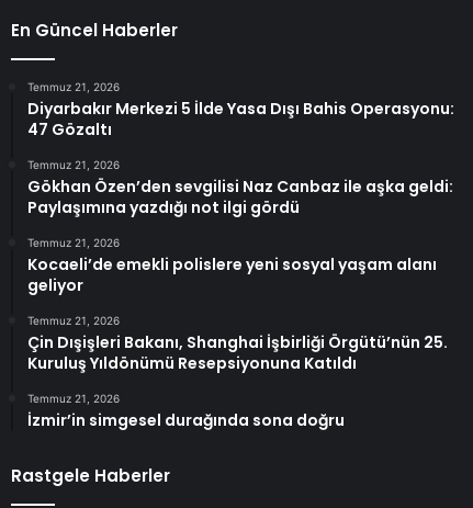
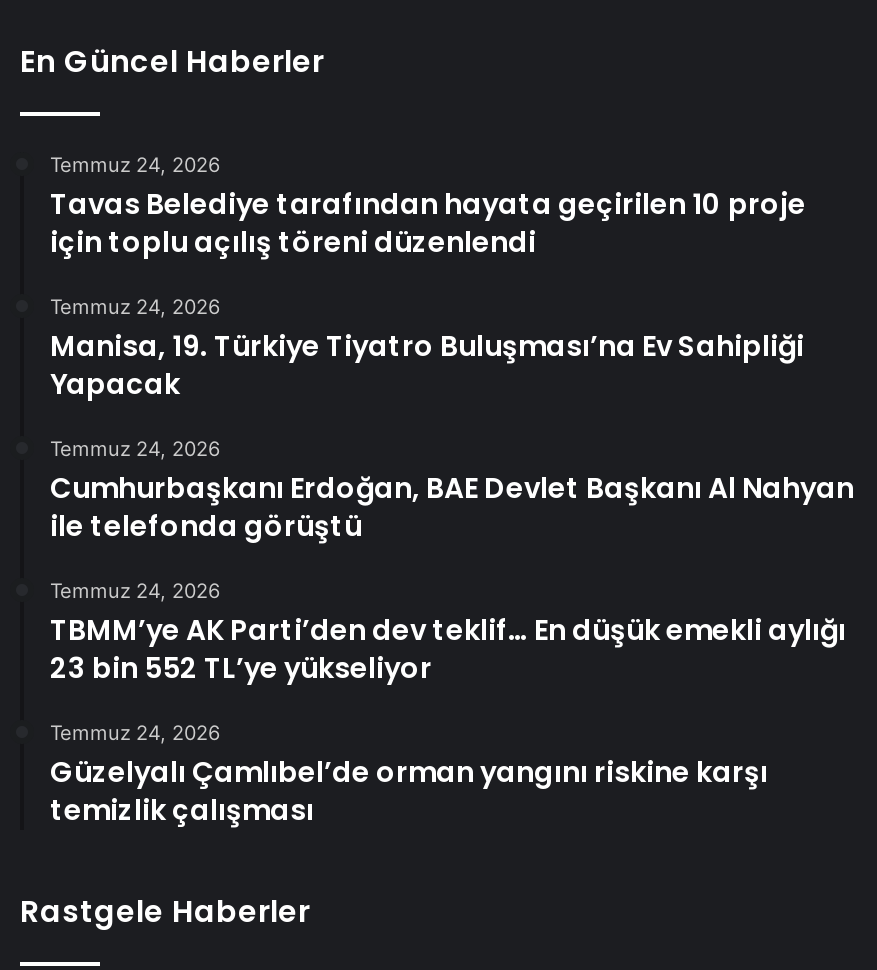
- Temmuz 21, 2026
- Diyarbakır Merkezi 5 İlde Yasa Dışı Bahis Operasyonu:
- 47 Gözaltı
+ Temmuz 24, 2026
+ Tavas Belediye tarafından hayata geçirilen 10 proje
+ için toplu açılış töreni düzenlendi

- Temmuz 21, 2026
- Gökhan Özen’den sevgilisi Naz Canbaz ile aşka geldi:
- Paylaşımına yazdığı not ilgi gördü
+ Temmuz 24, 2026
+ Manisa, 19. Türkiye Tiyatro Buluşması’na Ev Sahipliği
+ Yapacak

- Temmuz 21, 2026
- Kocaeli’de emekli polislere yeni sosyal yaşam alanı
- geliyor
+ Temmuz 24, 2026
+ Cumhurbaşkanı Erdoğan, BAE Devlet Başkanı Al Nahyan
+ ile telefonda görüştü

- Temmuz 21, 2026
- Çin Dışişleri Bakanı, Shanghai İşbirliği Örgütü’nün 25.
- Kuruluş Yıldönümü Resepsiyonuna Katıldı
+ Temmuz 24, 2026
+ TBMM’ye AK Parti’den dev teklif… En düşük emekli aylığı
+ 23 bin 552 TL’ye yükseliyor

- Temmuz 21, 2026
- İzmir’in simgesel durağında sona doğru
+ Temmuz 24, 2026
+ Güzelyalı Çamlıbel’de orman yangını riskine karşı
+ temizlik çalışması
